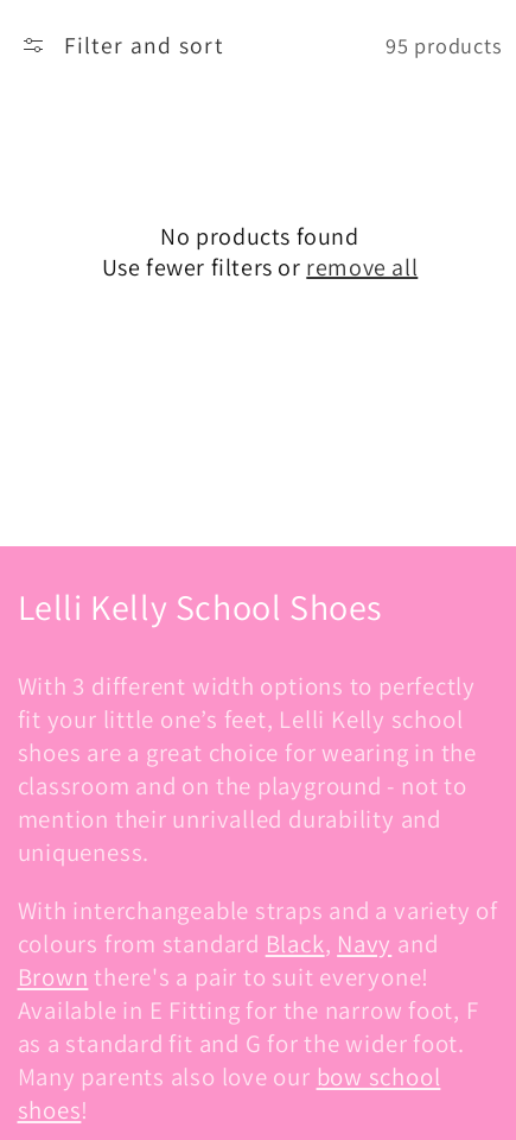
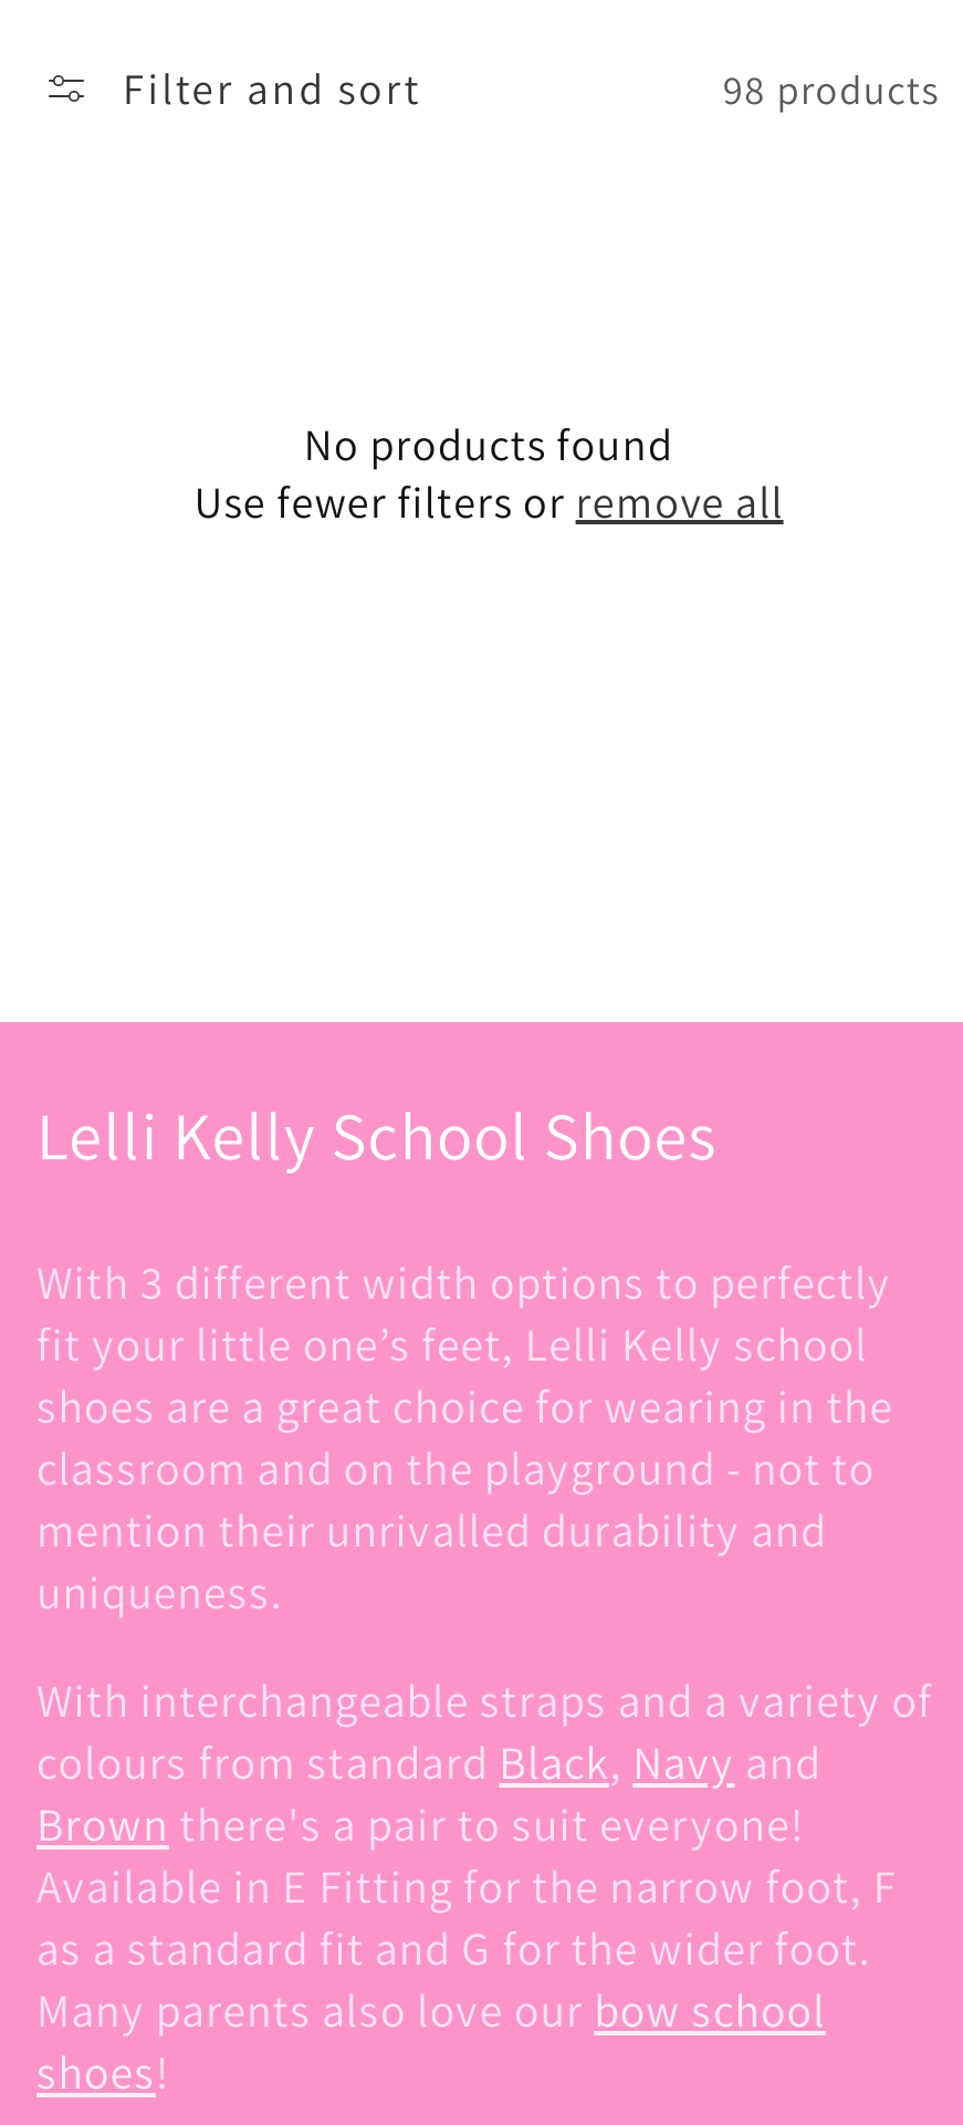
- 95 products
+ 98 products
